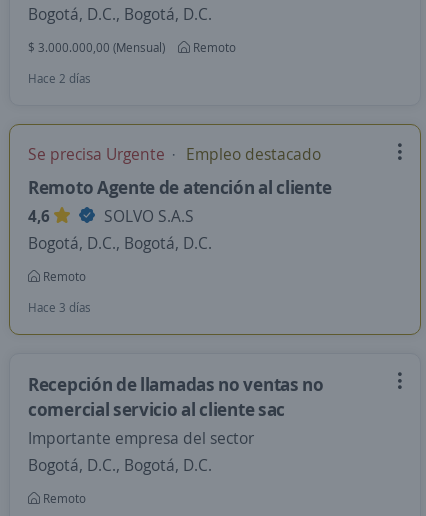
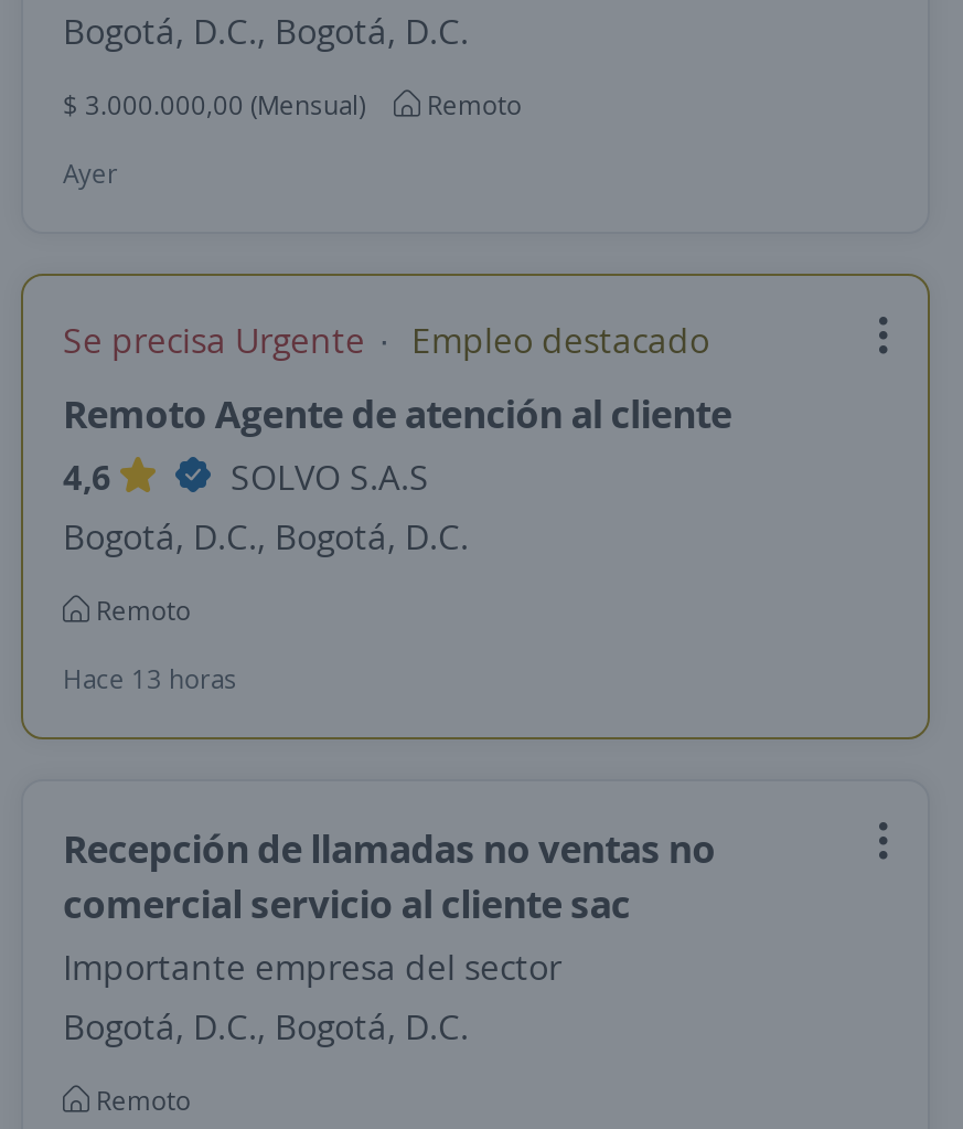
- Hace 2 días
+ Ayer

- Hace 3 días
+ Hace 13 horas
